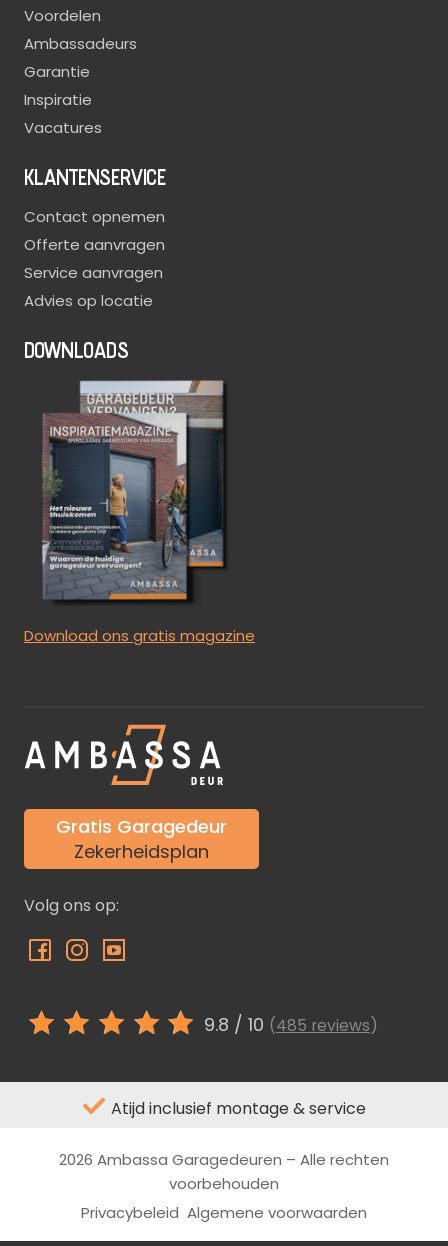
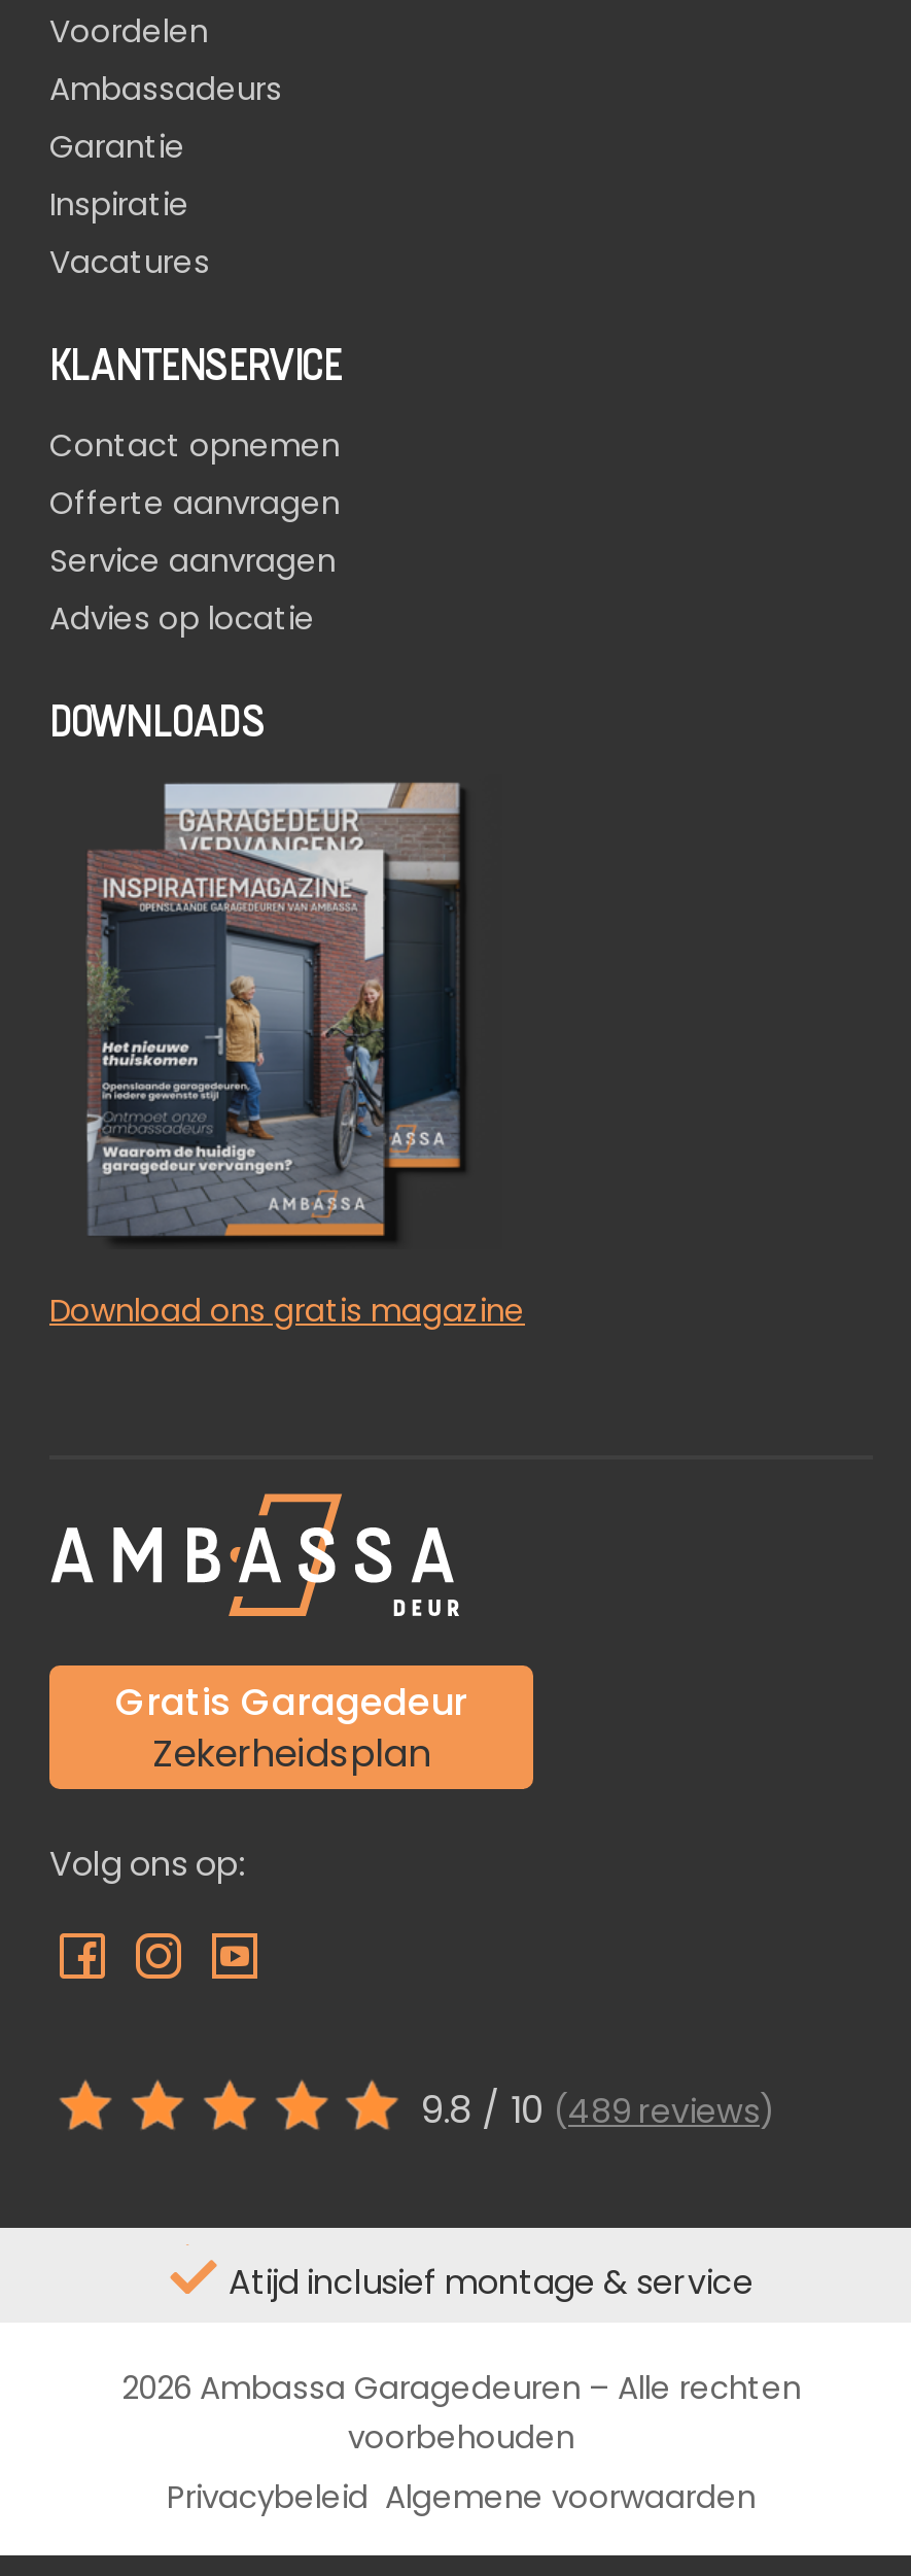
- 9.8 / 10 (485 reviews)
+ 9.8 / 10 (489 reviews)
